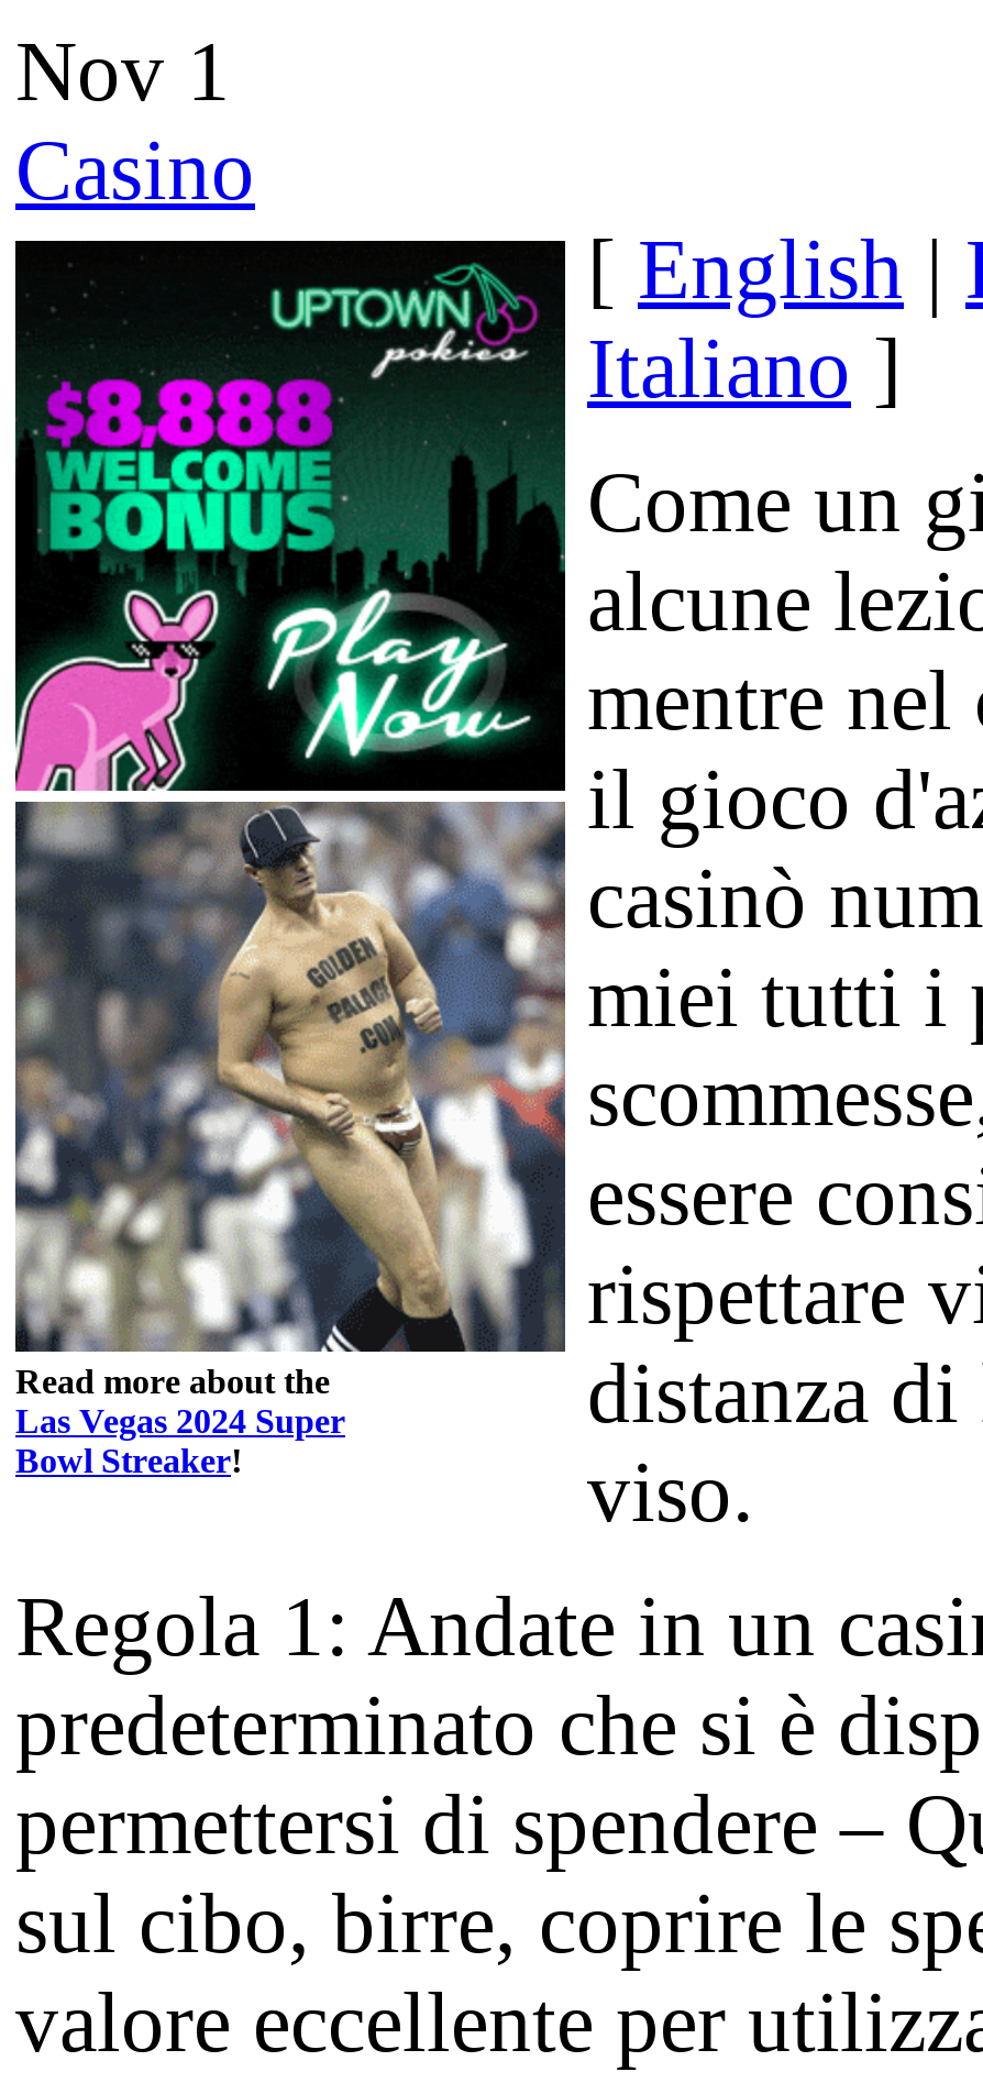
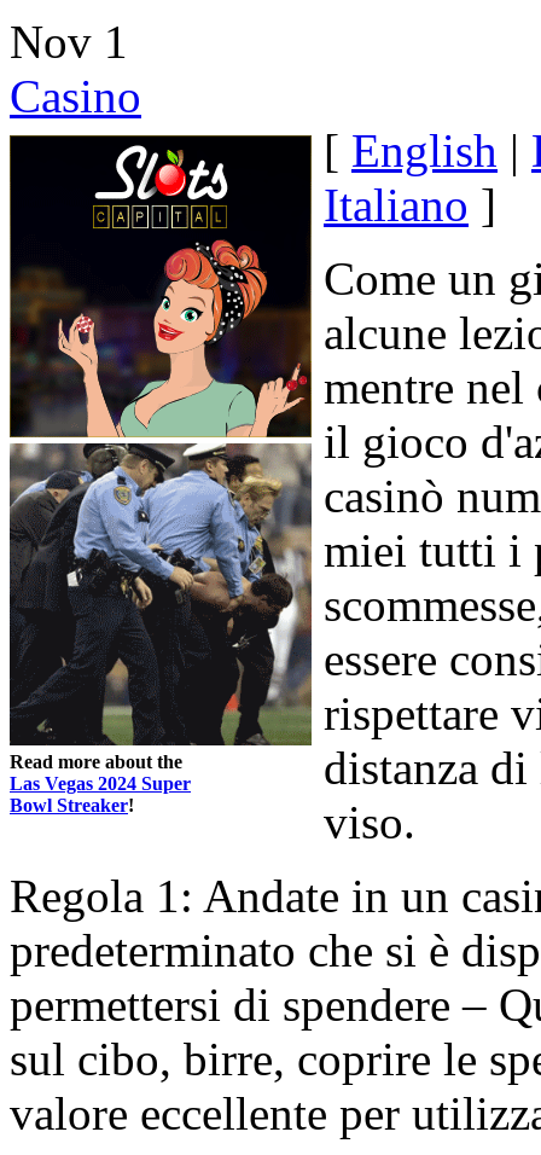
- [image]
+ [image]
